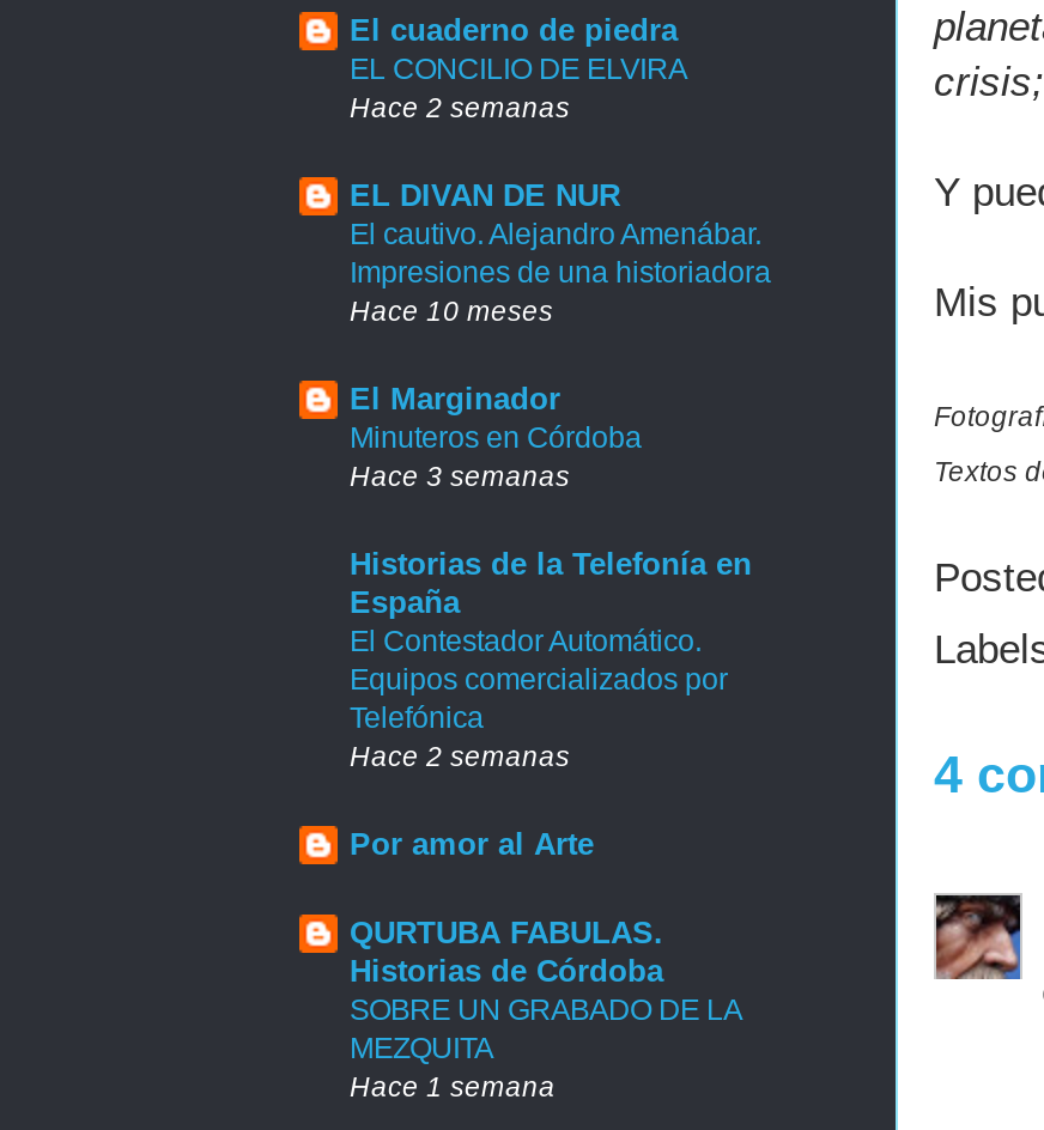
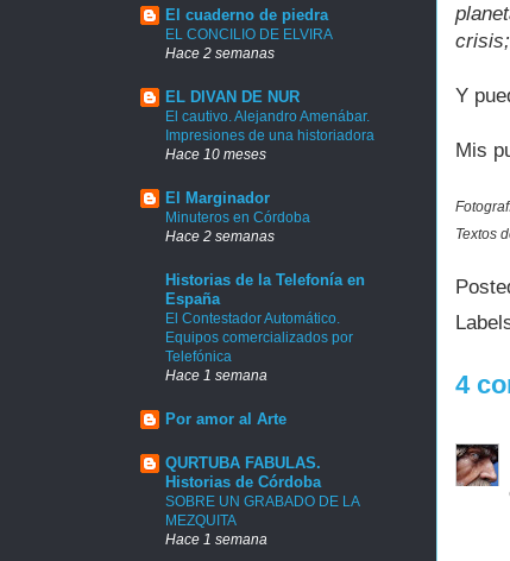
- Hace 3 semanas
+ Hace 2 semanas

- Hace 2 semanas
+ Hace 1 semana
